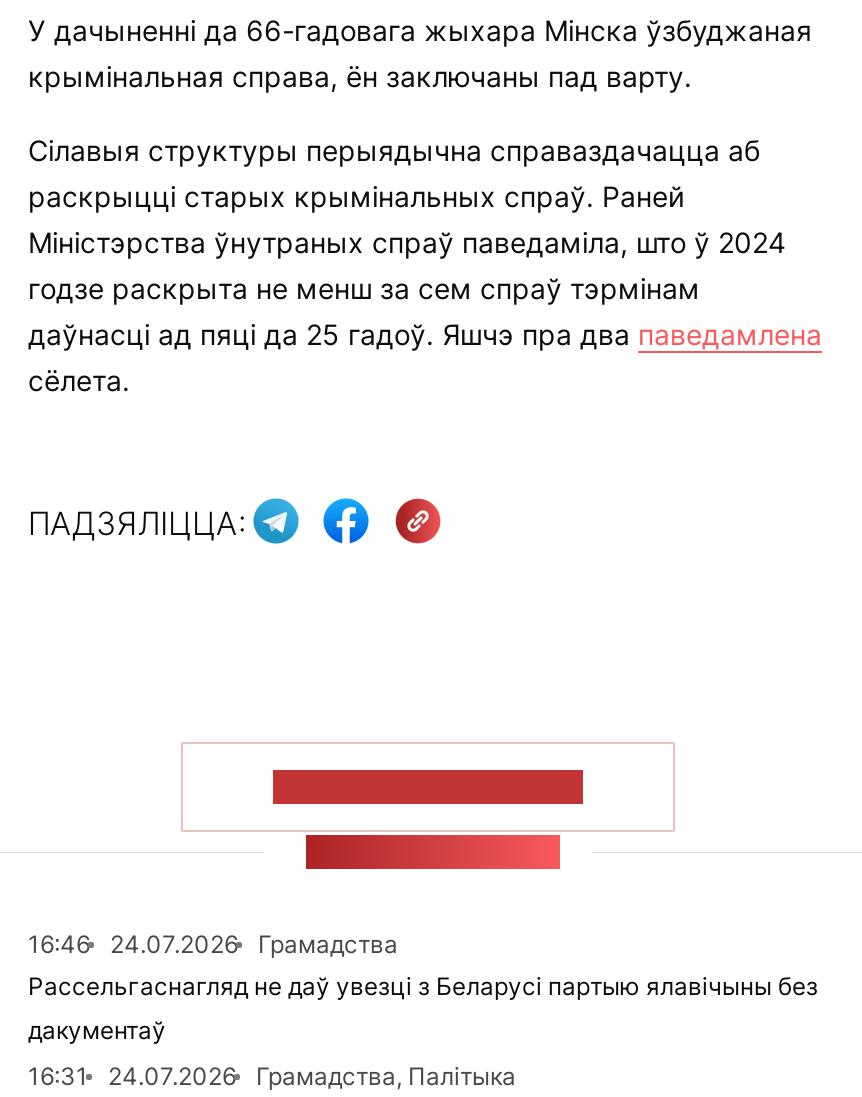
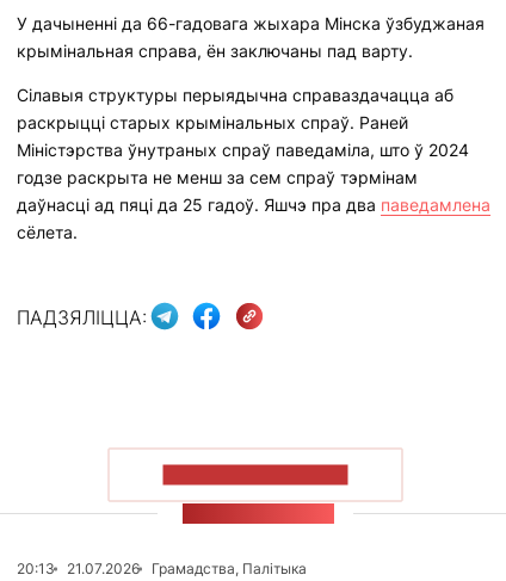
- 16:46
- 24.07.2026
- Грамадства
- Рассельгаснагляд не даў увезці з Беларусі партыю ялавічыны без
- дакументаў
- 16:31
- 24.07.2026
+ 20:13
+ 21.07.2026
